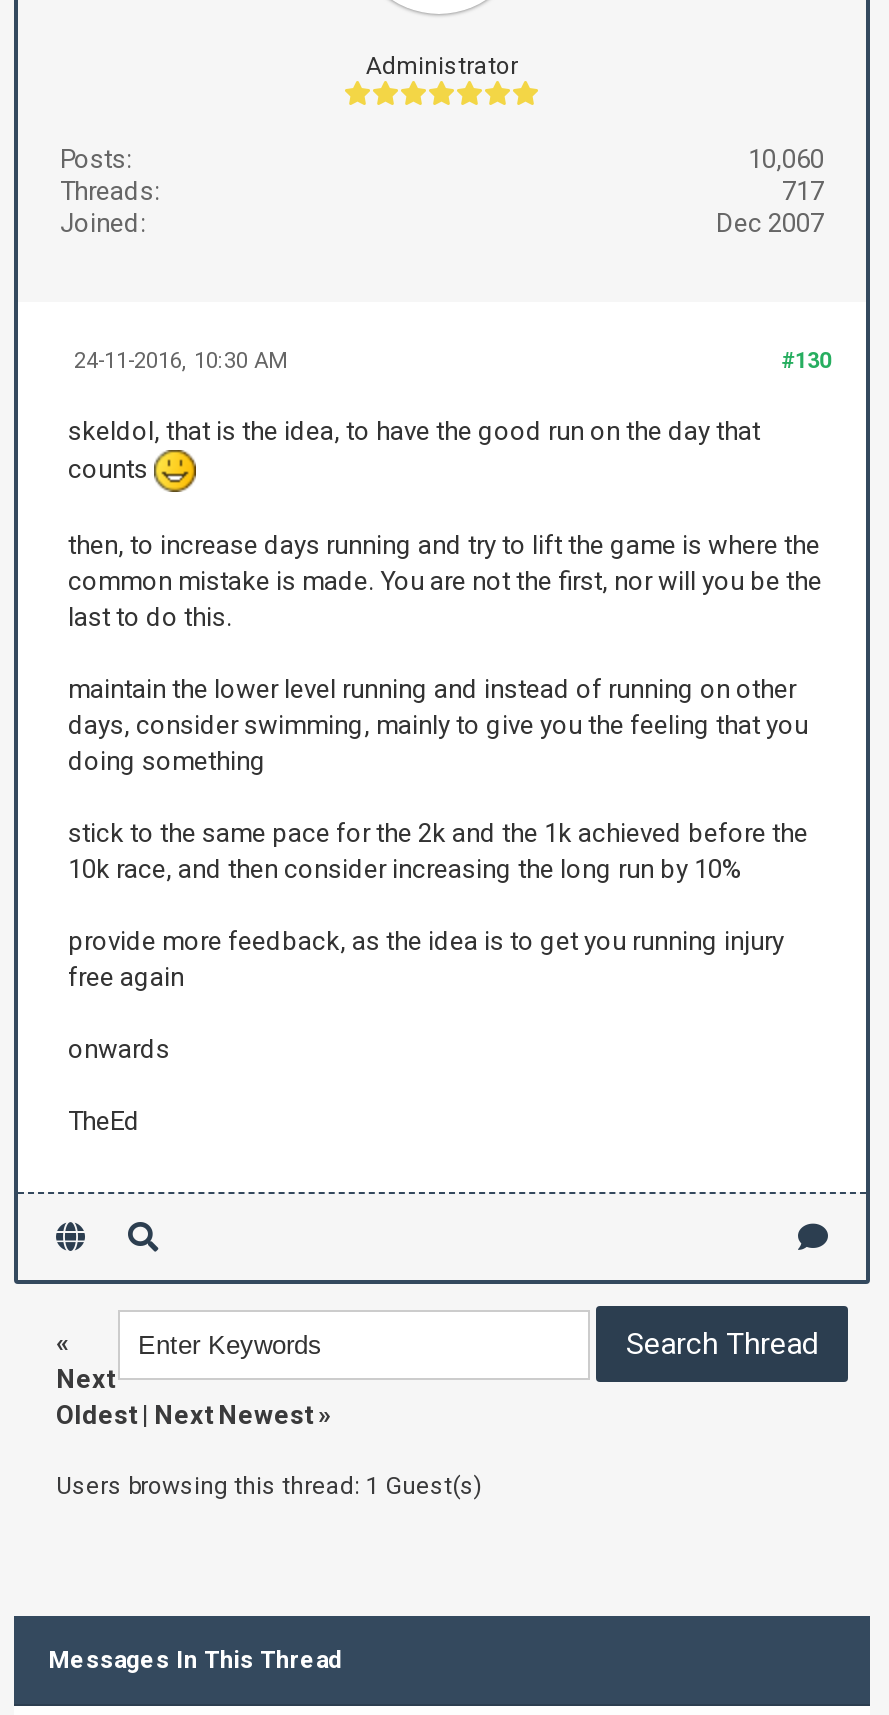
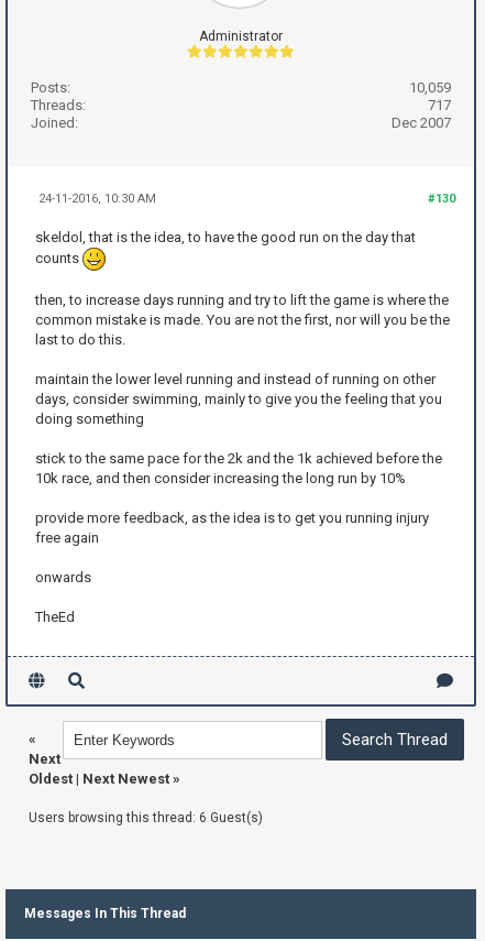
- 10,060
+ 10,059

- Users browsing this thread: 1 Guest(s)
+ Users browsing this thread: 6 Guest(s)
